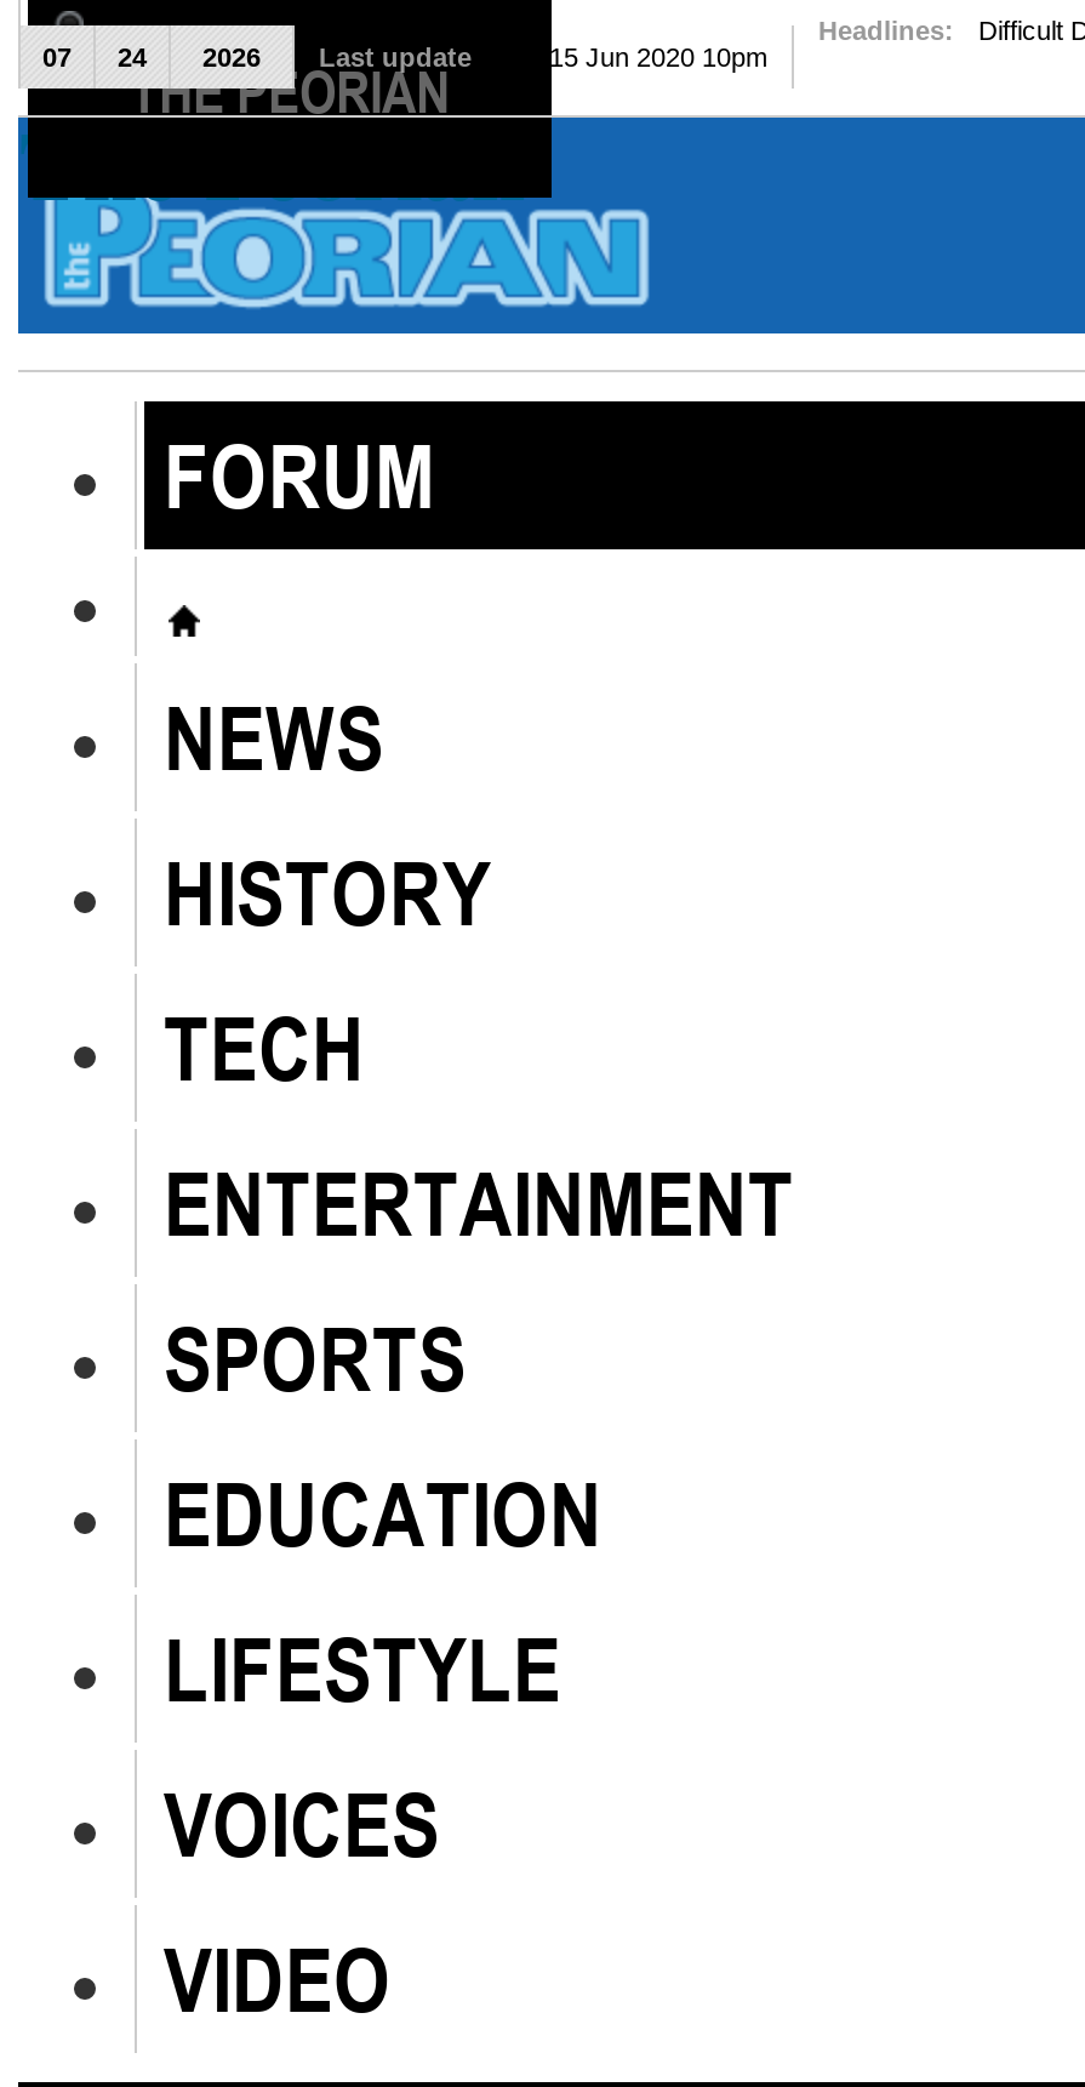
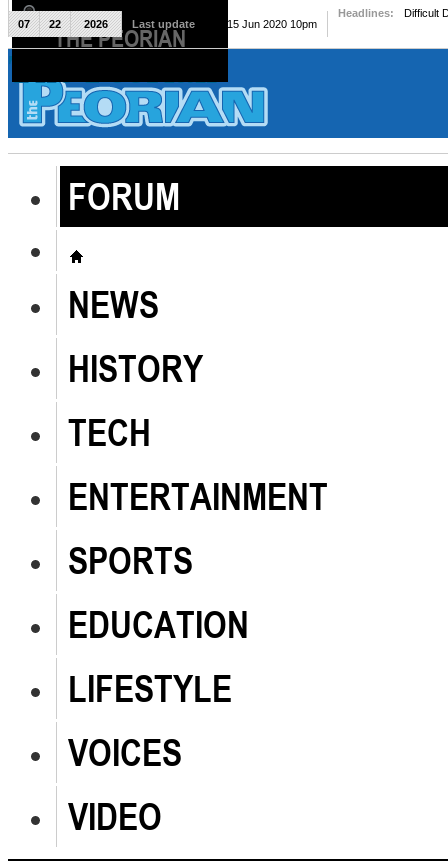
- 07 24 2026 Last update Mon, 15 Jun 2020 10pm
+ 07 22 2026 Last update Mon, 15 Jun 2020 10pm
